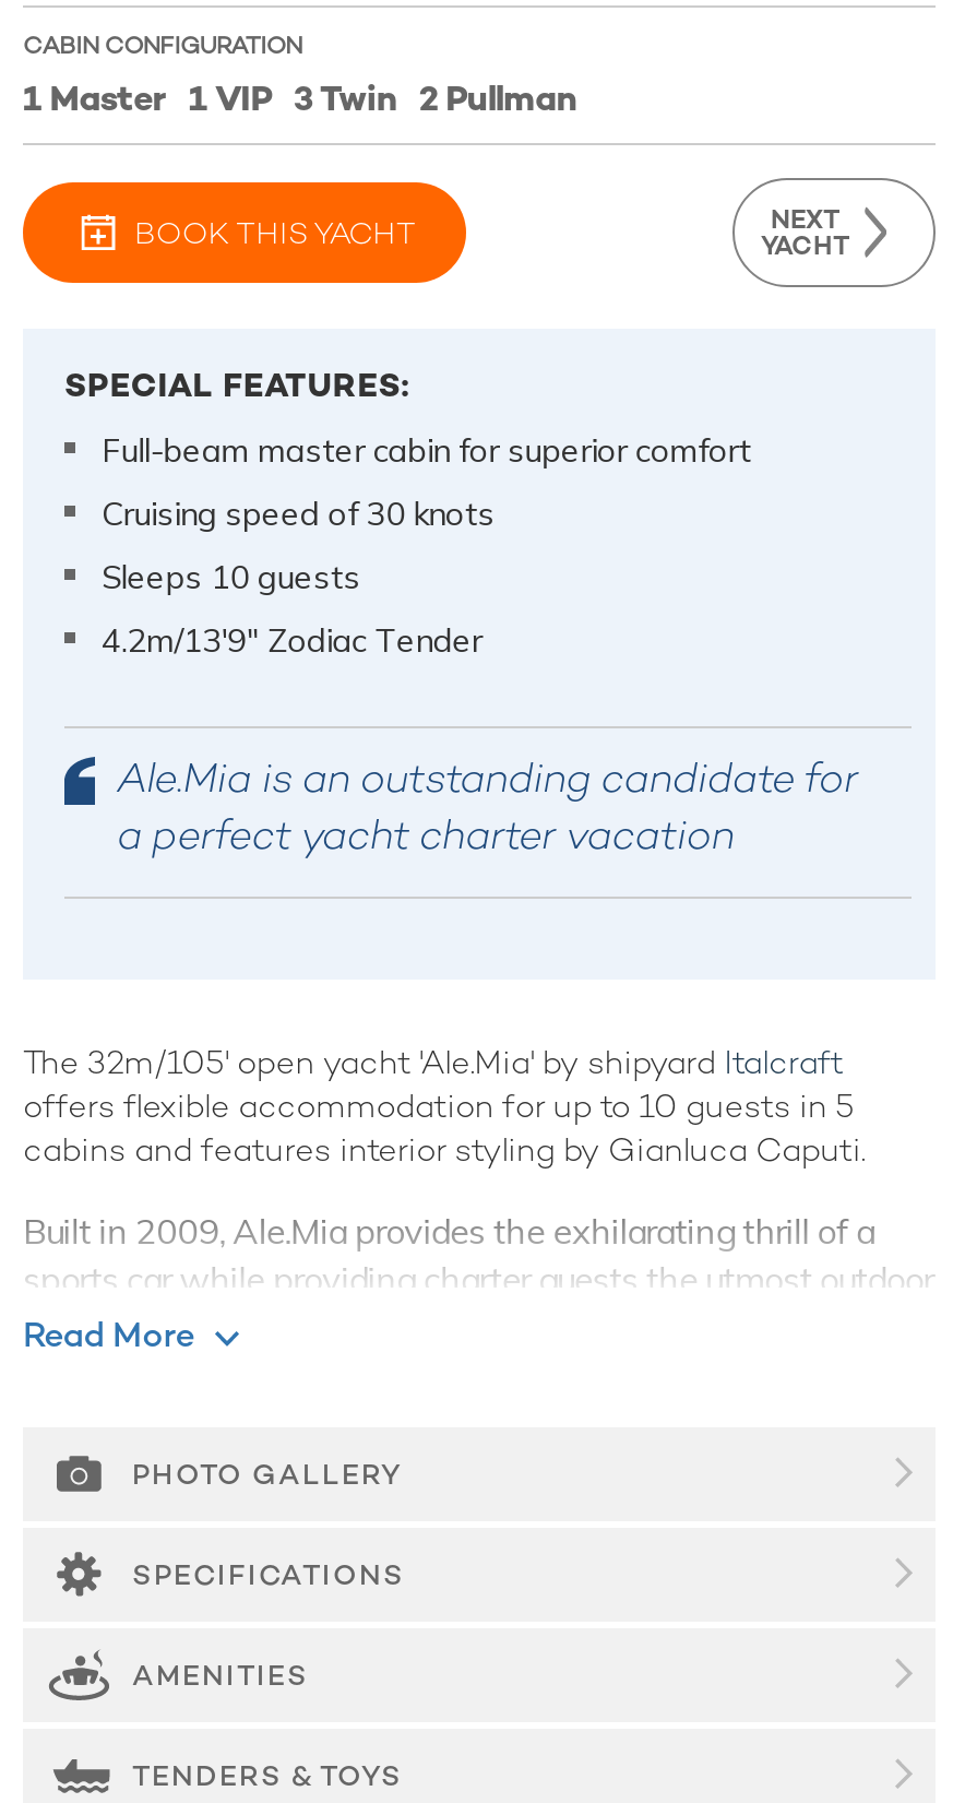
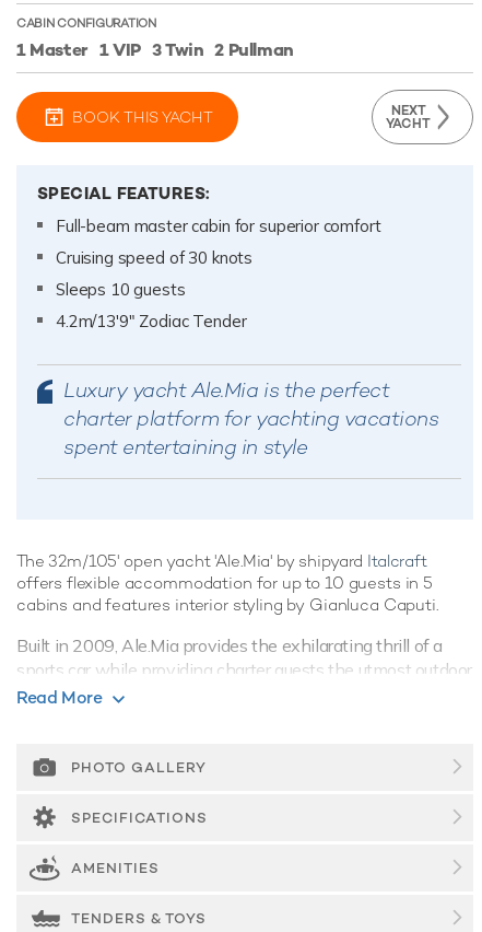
- Ale.Mia is an outstanding candidate for
- a perfect yacht charter vacation
+ Luxury yacht Ale.Mia is the perfect
+ charter platform for yachting vacations
+ spent entertaining in style
